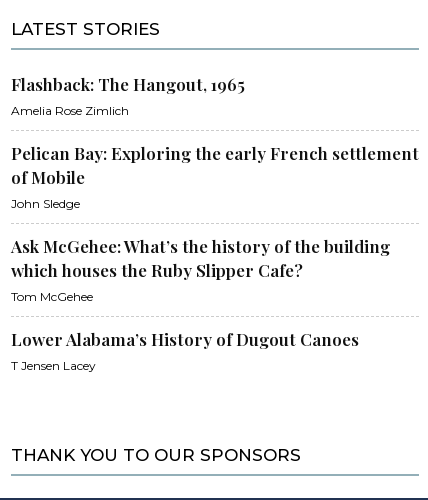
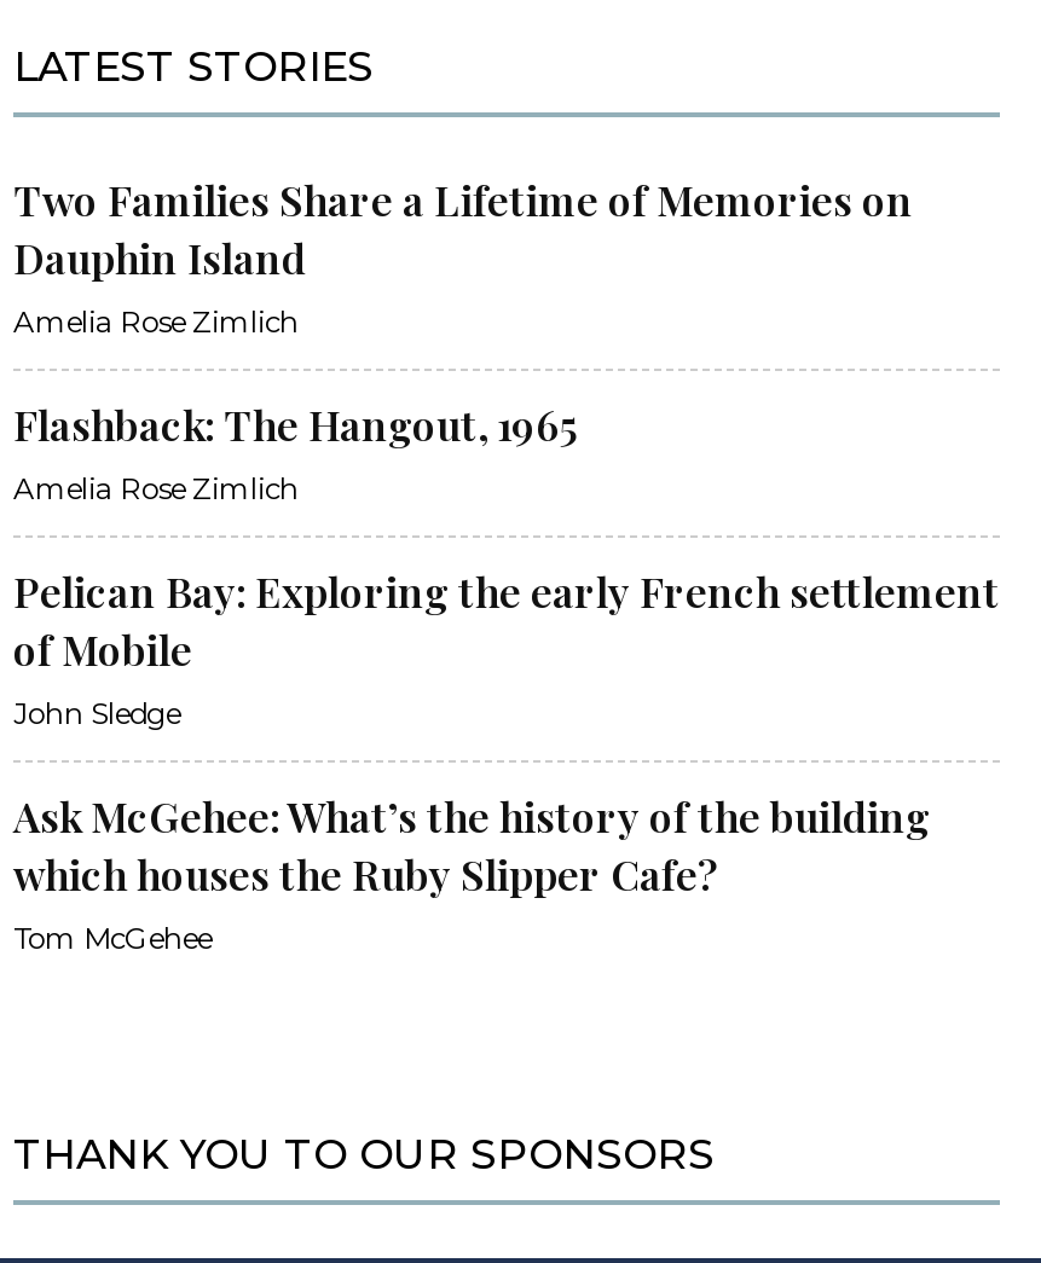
+ Two Families Share a Lifetime of Memories on
+ Dauphin Island
+ Amelia Rose Zimlich

moved down: Flashback: The Hangout, 1965 | Amelia Rose Zimlich | Pelican Bay: Exploring the early French settlement | of Mobile | John Sledge | Ask McGehee: What’s the history of the building | which houses the Ruby Slipper Cafe? | Tom McGehee

- Lower Alabama’s History of Dugout Canoes
- T Jensen Lacey
